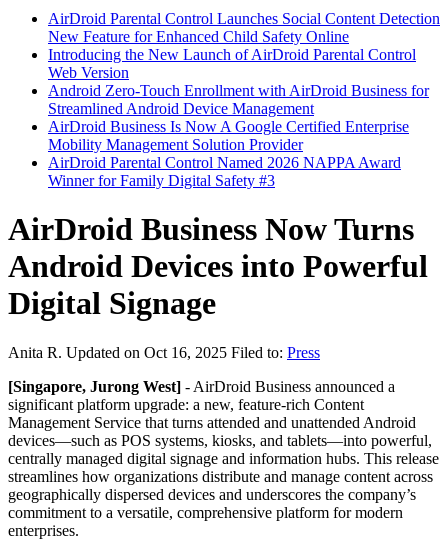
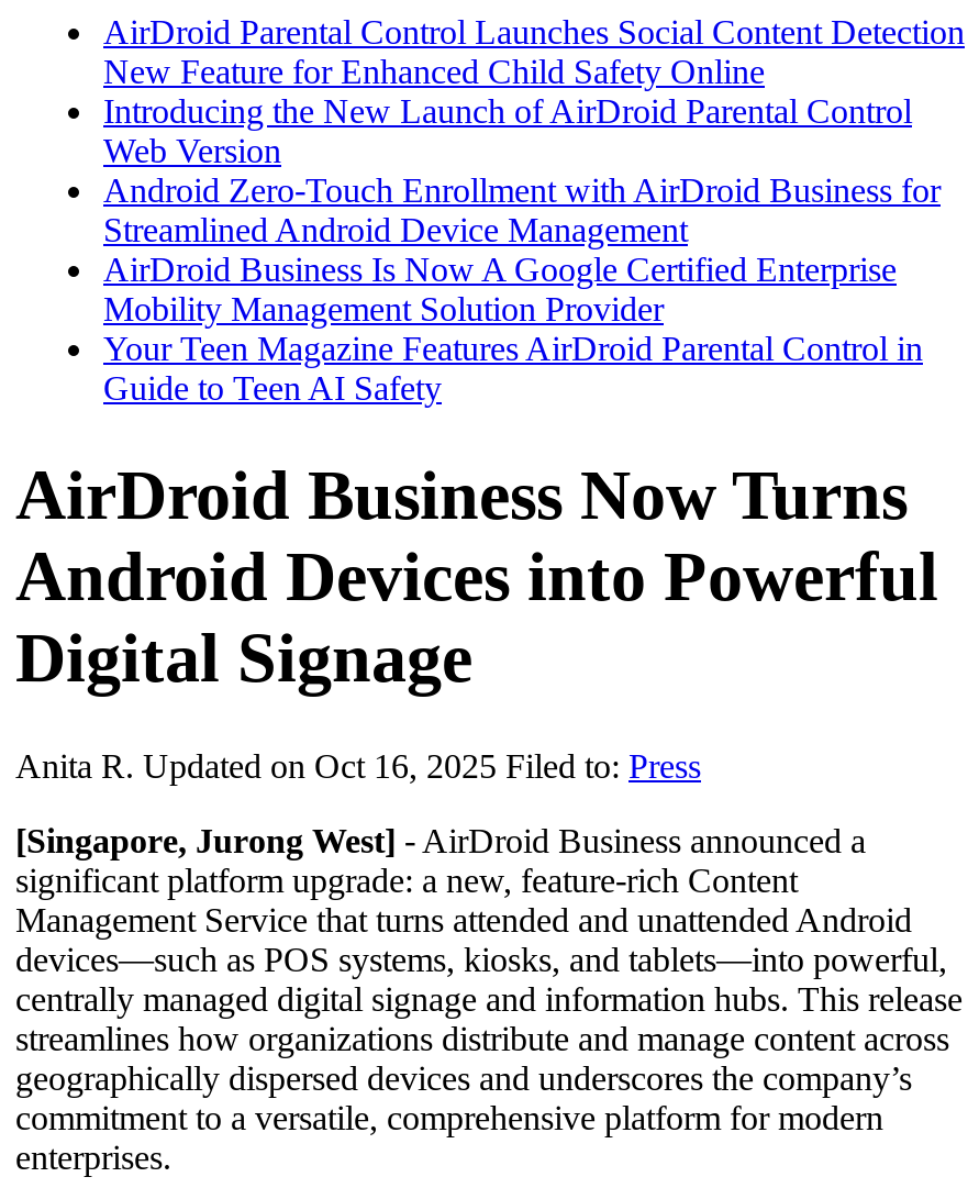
- AirDroid Parental Control Named 2026 NAPPA Award
- Winner for Family Digital Safety #3
+ Your Teen Magazine Features AirDroid Parental Control in
+ Guide to Teen AI Safety
